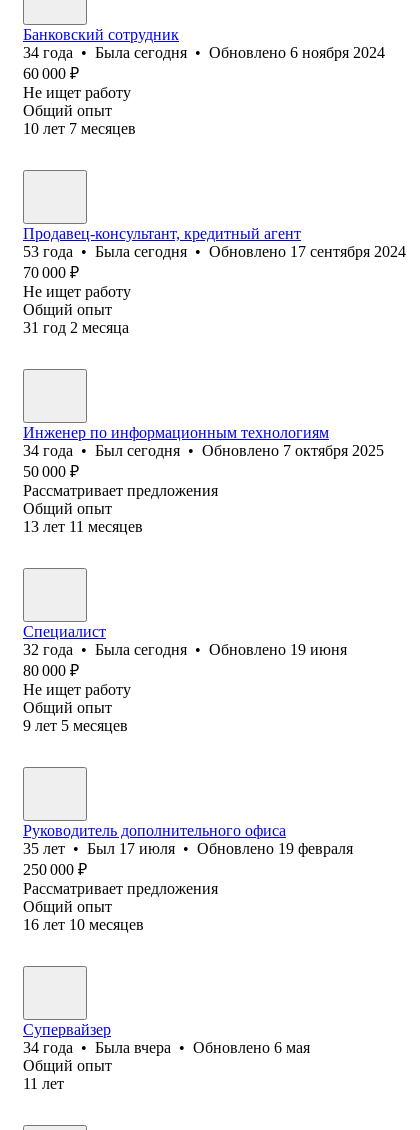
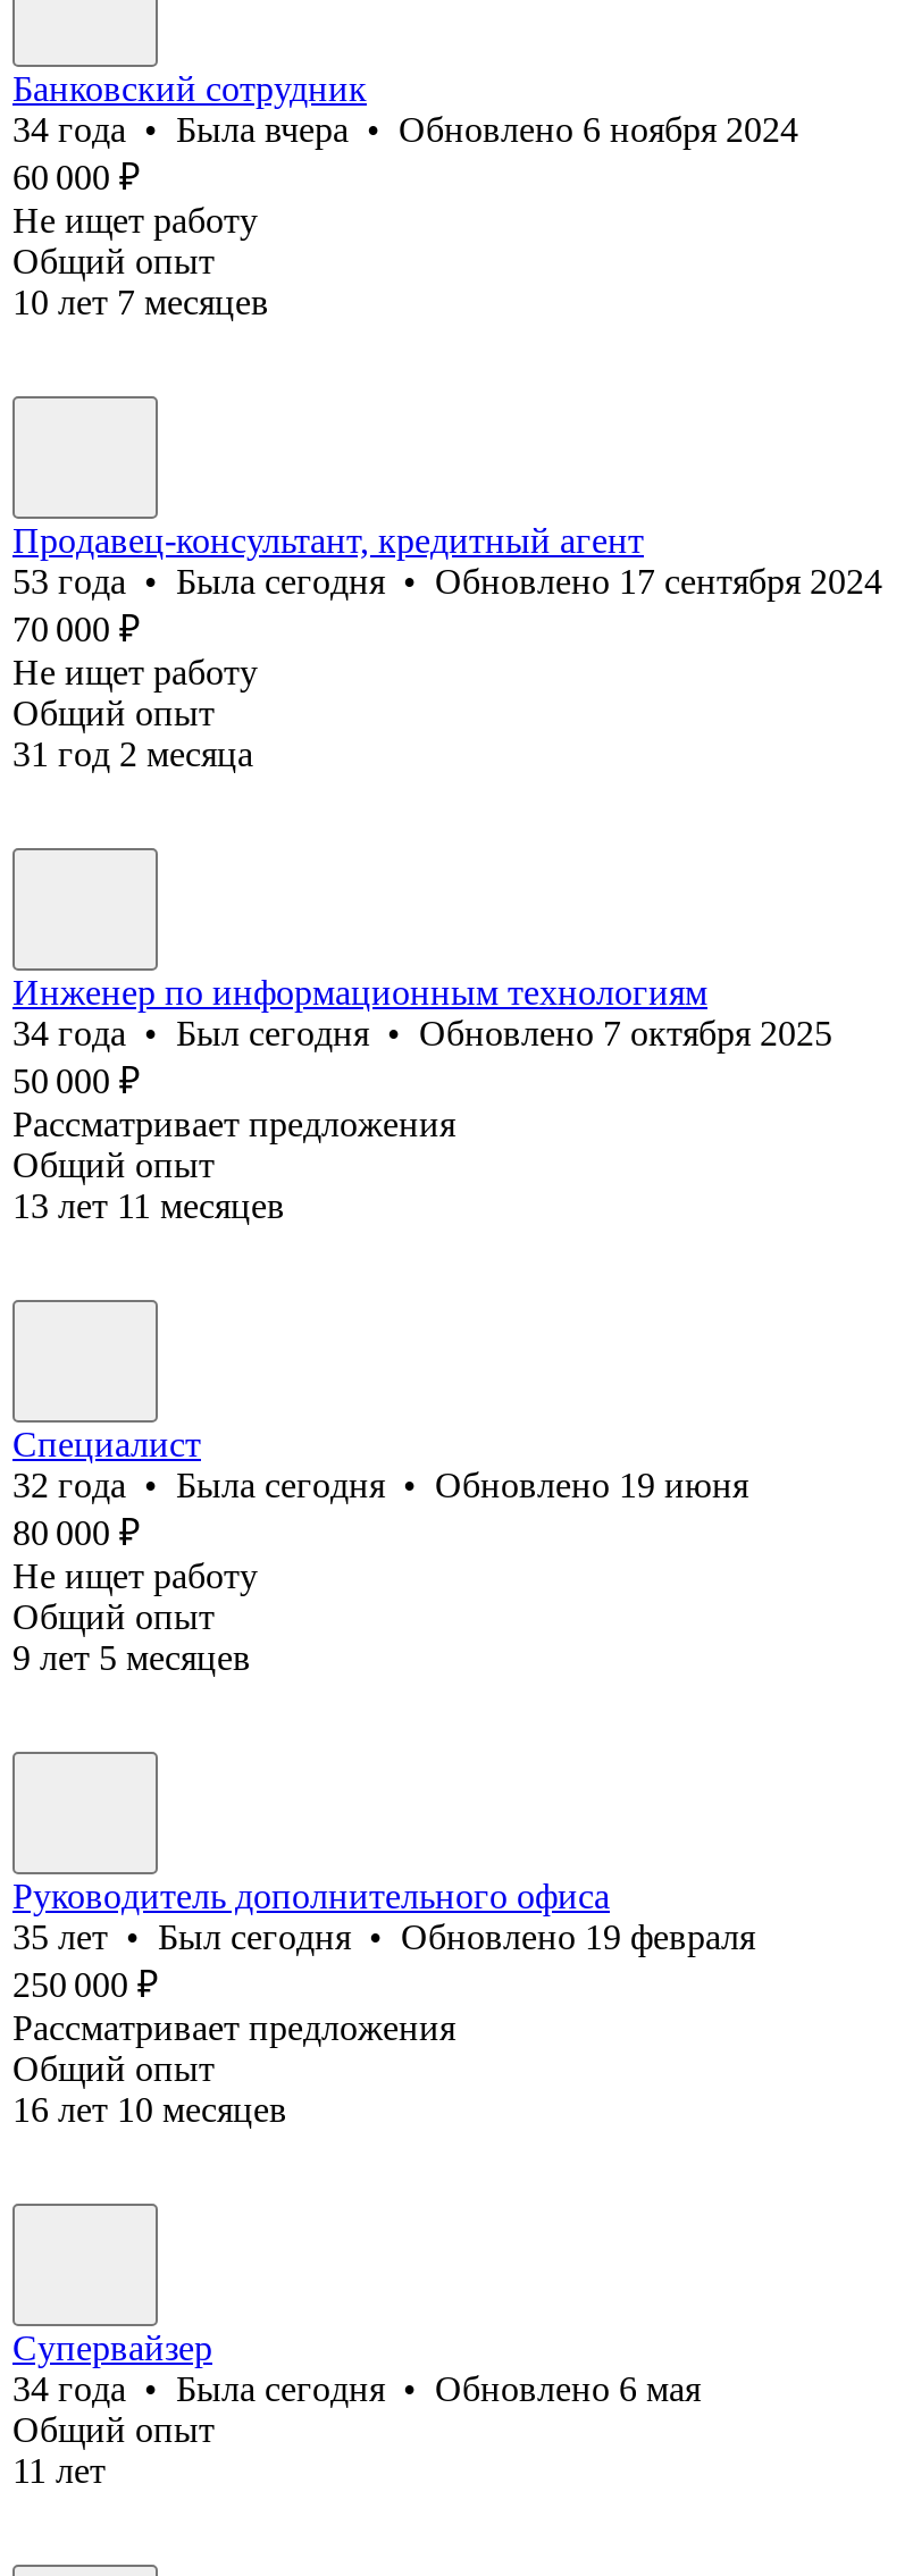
- 34 года • Была сегодня • Обновлено 6 ноября 2024
+ 34 года • Была вчера • Обновлено 6 ноября 2024

- 35 лет • Был 17 июля • Обновлено 19 февраля
+ 35 лет • Был сегодня • Обновлено 19 февраля

- 34 года • Была вчера • Обновлено 6 мая
+ 34 года • Была сегодня • Обновлено 6 мая
